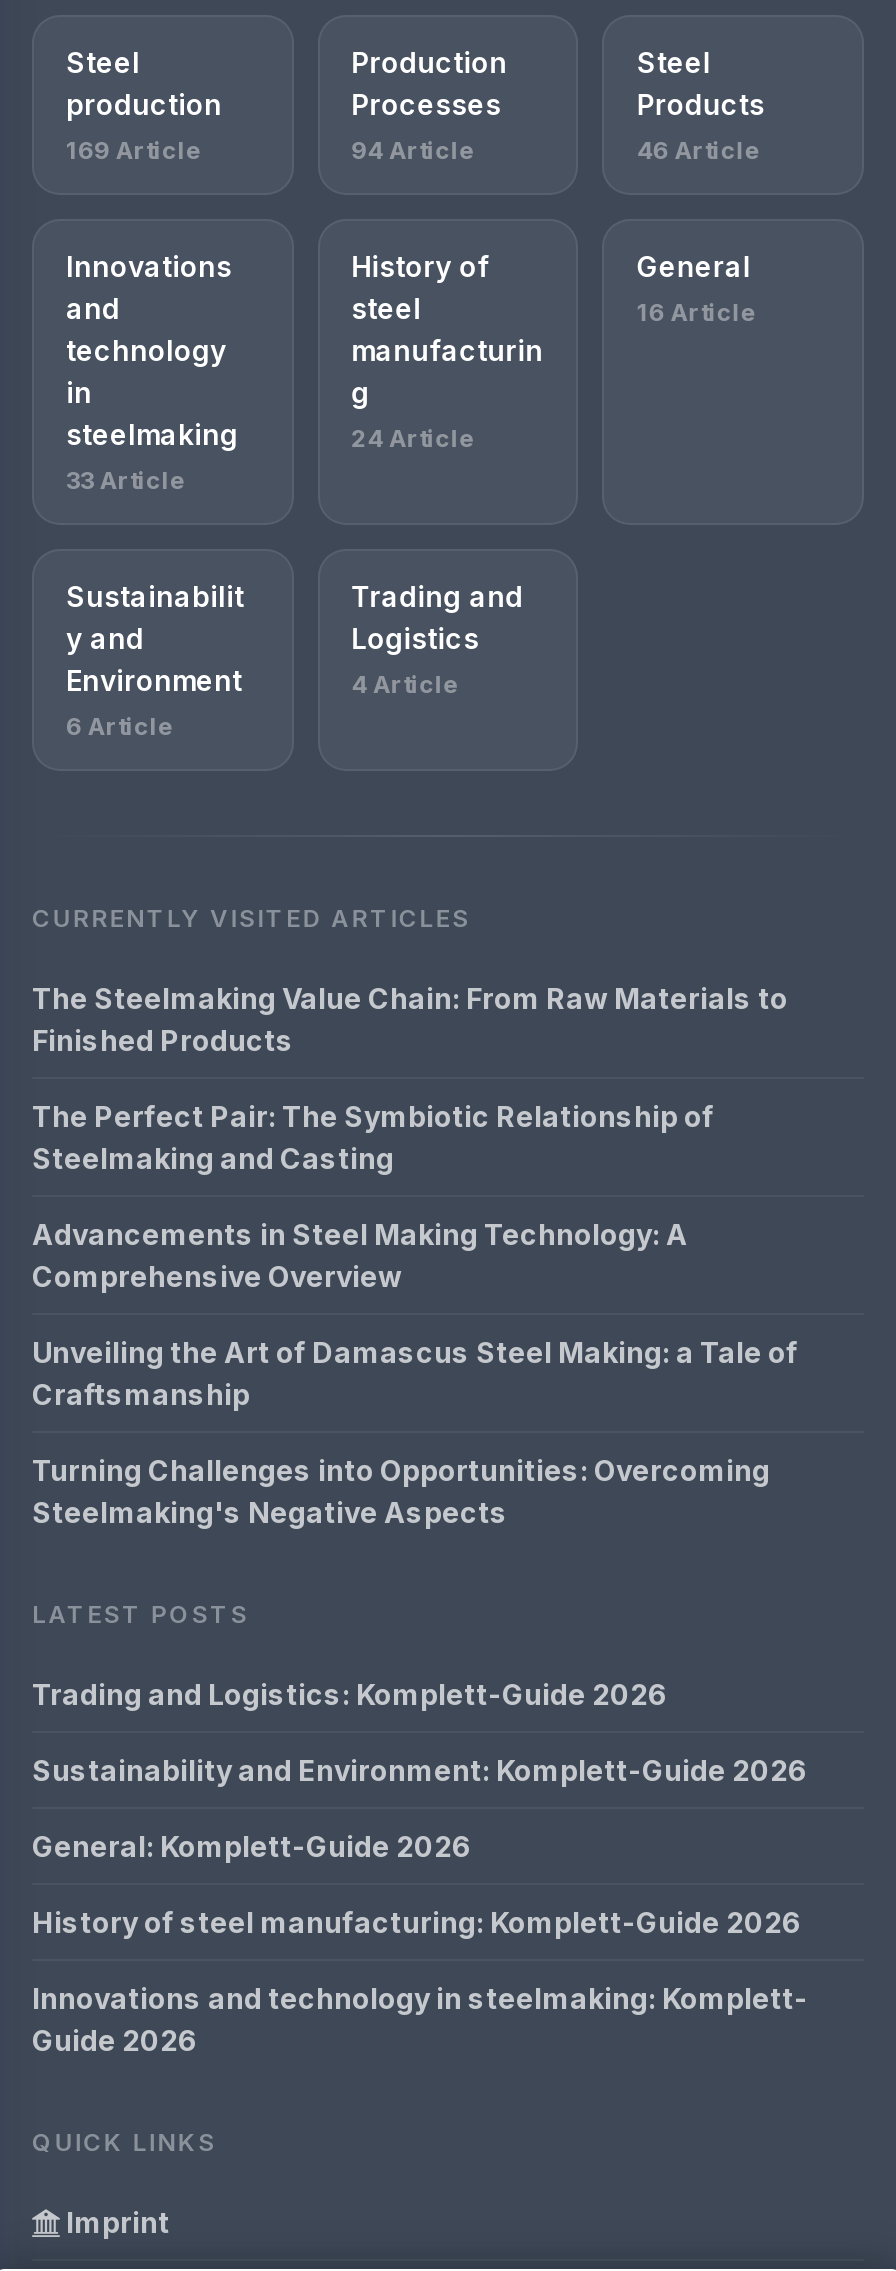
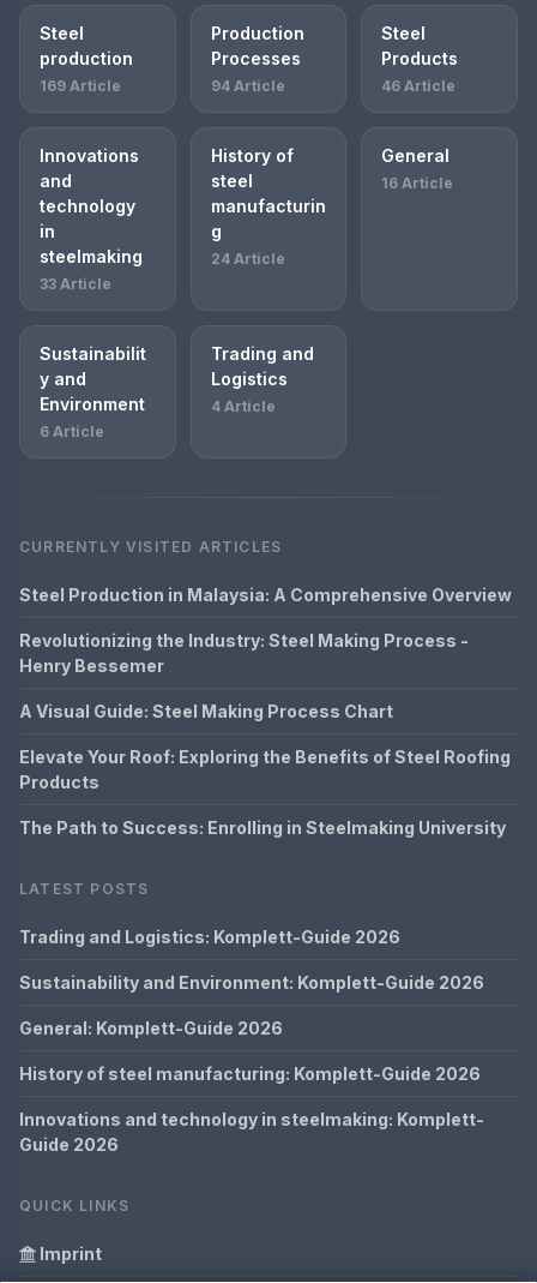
- The Steelmaking Value Chain: From Raw Materials to
- Finished Products
+ Steel Production in Malaysia: A Comprehensive Overview

- The Perfect Pair: The Symbiotic Relationship of
- Steelmaking and Casting
+ Revolutionizing the Industry: Steel Making Process -
+ Henry Bessemer

- Advancements in Steel Making Technology: A
- Comprehensive Overview
+ A Visual Guide: Steel Making Process Chart

- Unveiling the Art of Damascus Steel Making: a Tale of
- Craftsmanship
+ Elevate Your Roof: Exploring the Benefits of Steel Roofing
+ Products

- Turning Challenges into Opportunities: Overcoming
- Steelmaking's Negative Aspects
+ The Path to Success: Enrolling in Steelmaking University
